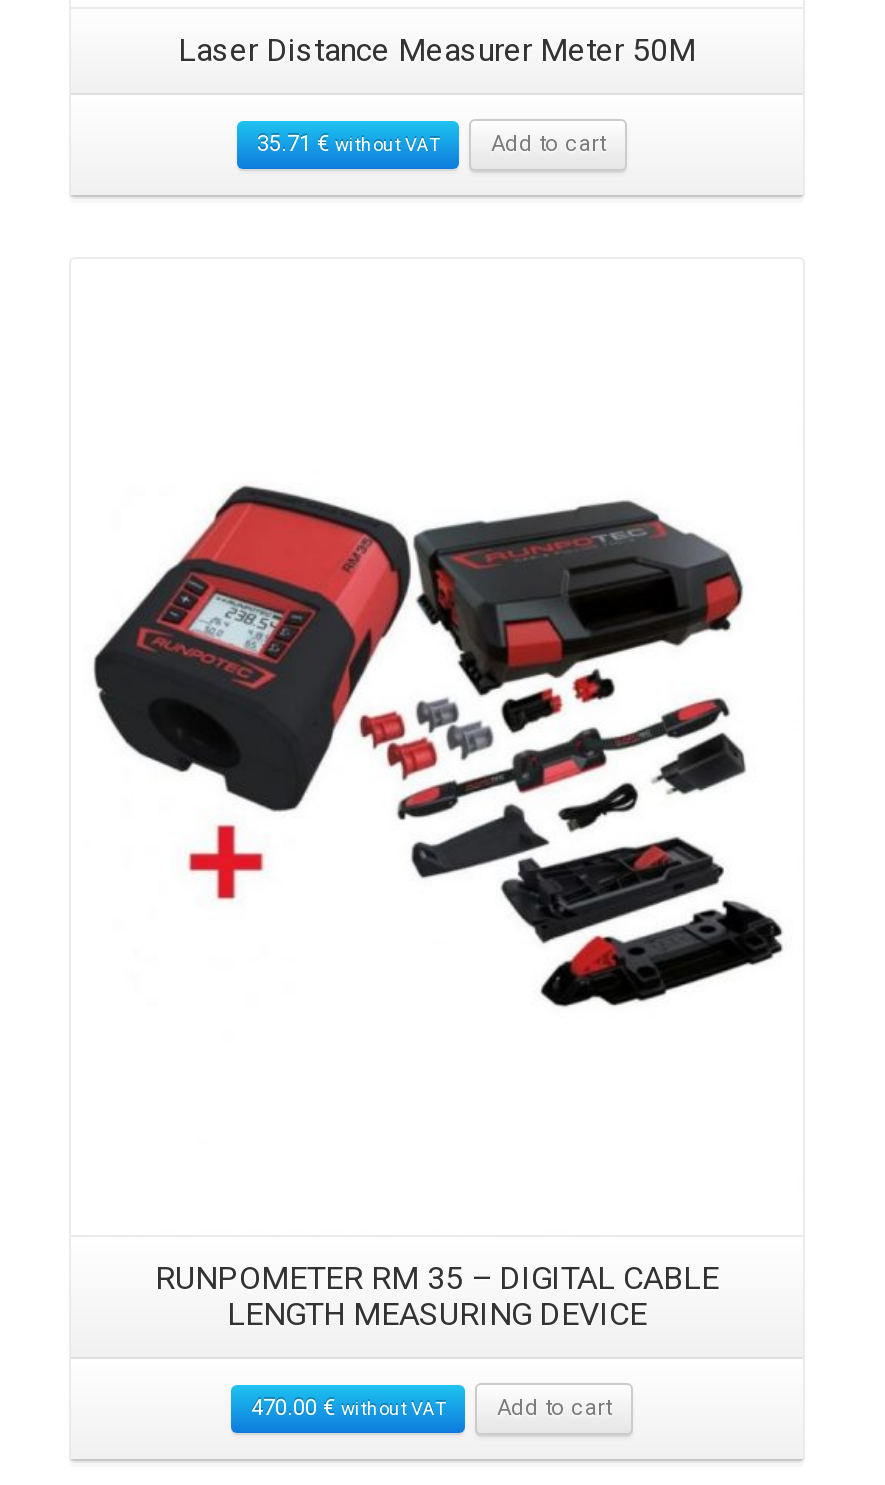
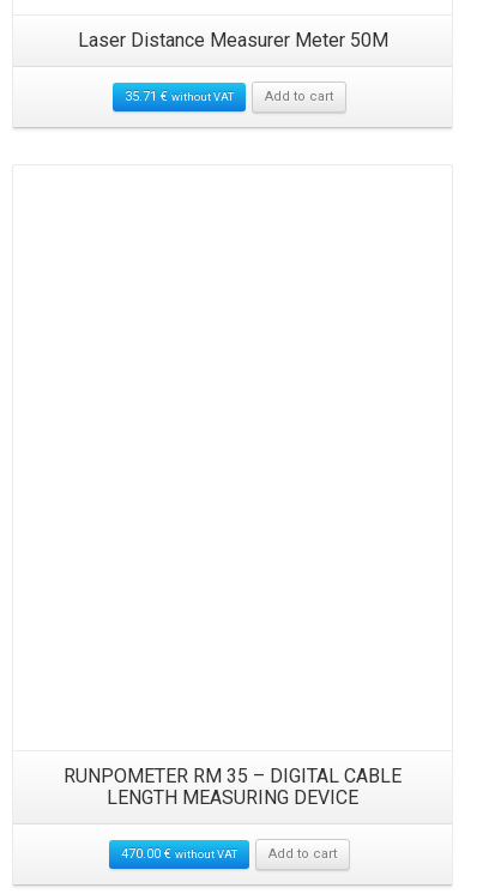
- [image]
